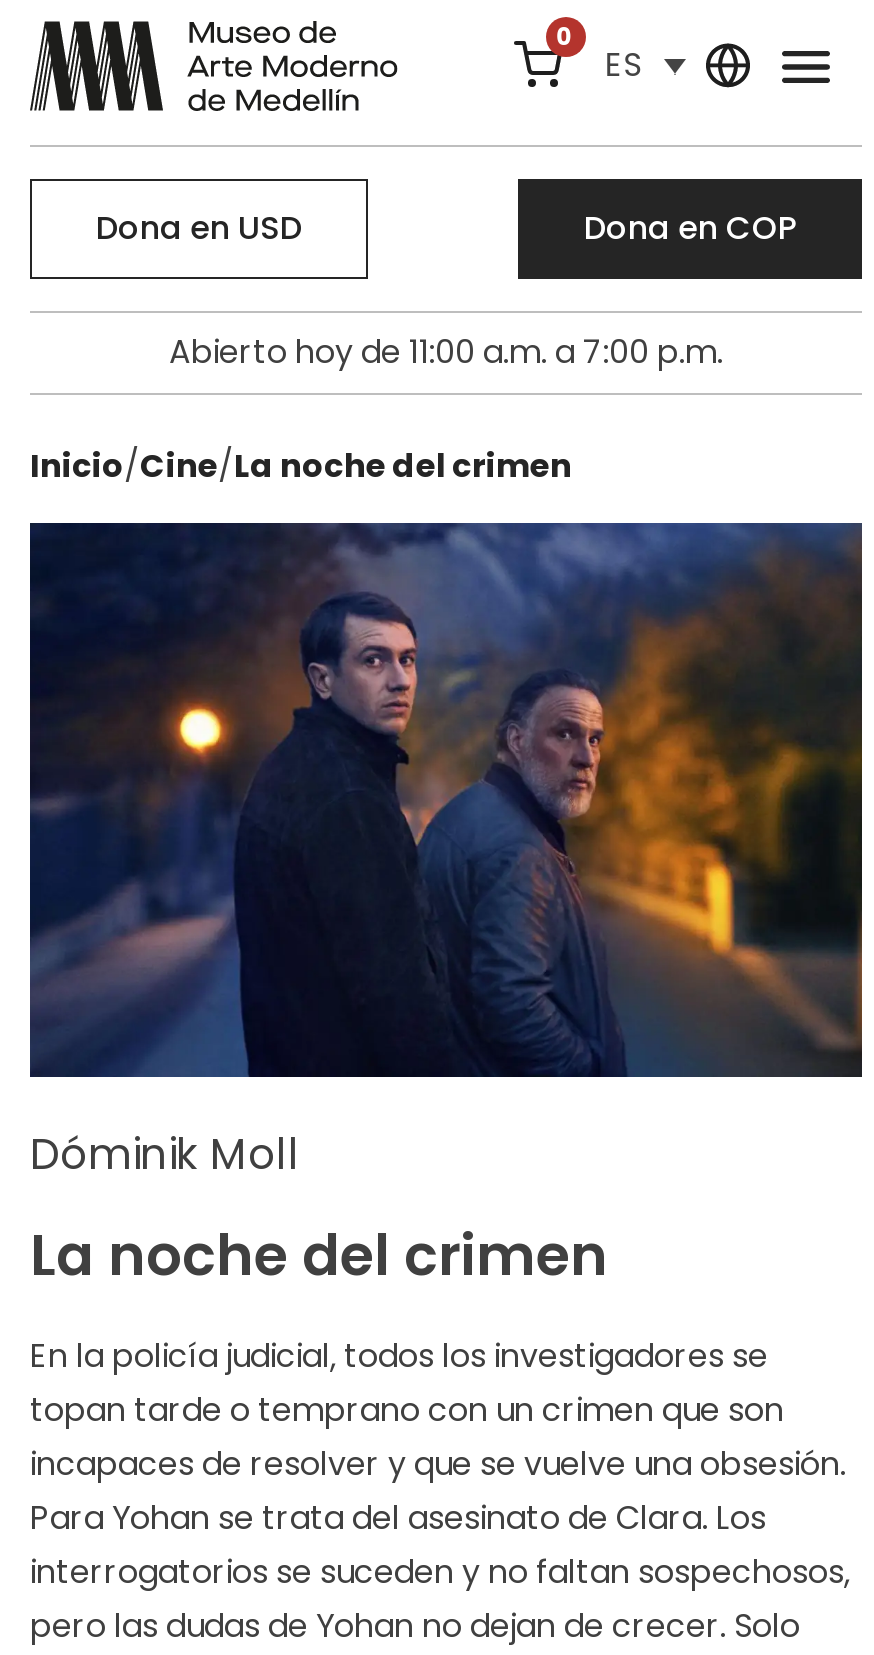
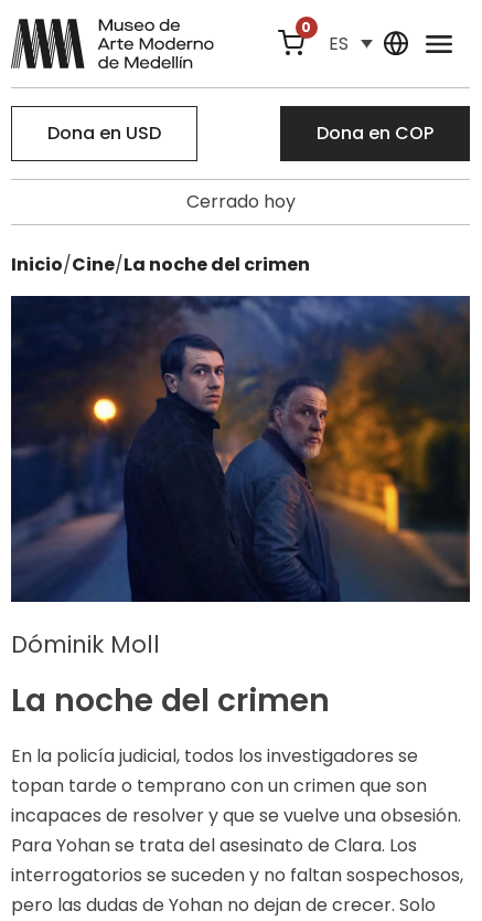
- Abierto hoy de 11:00 a.m. a 7:00 p.m.
+ Cerrado hoy
